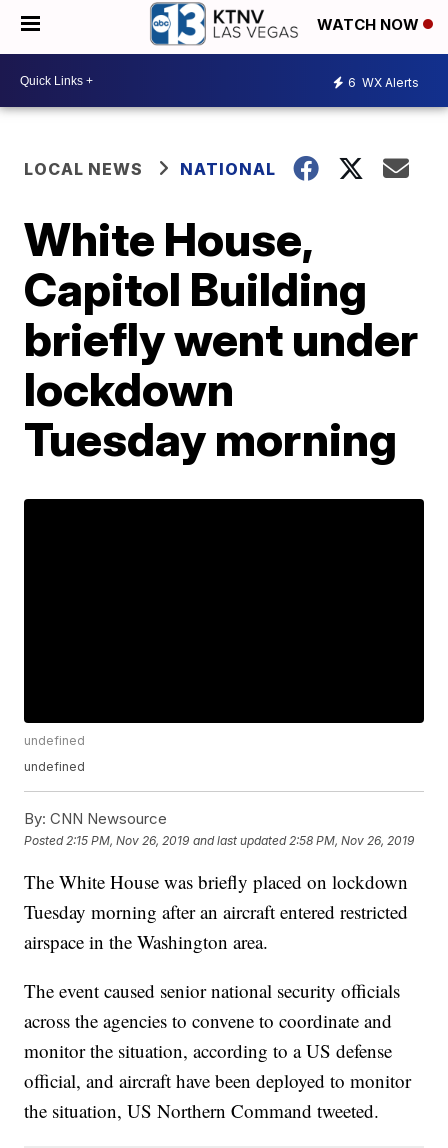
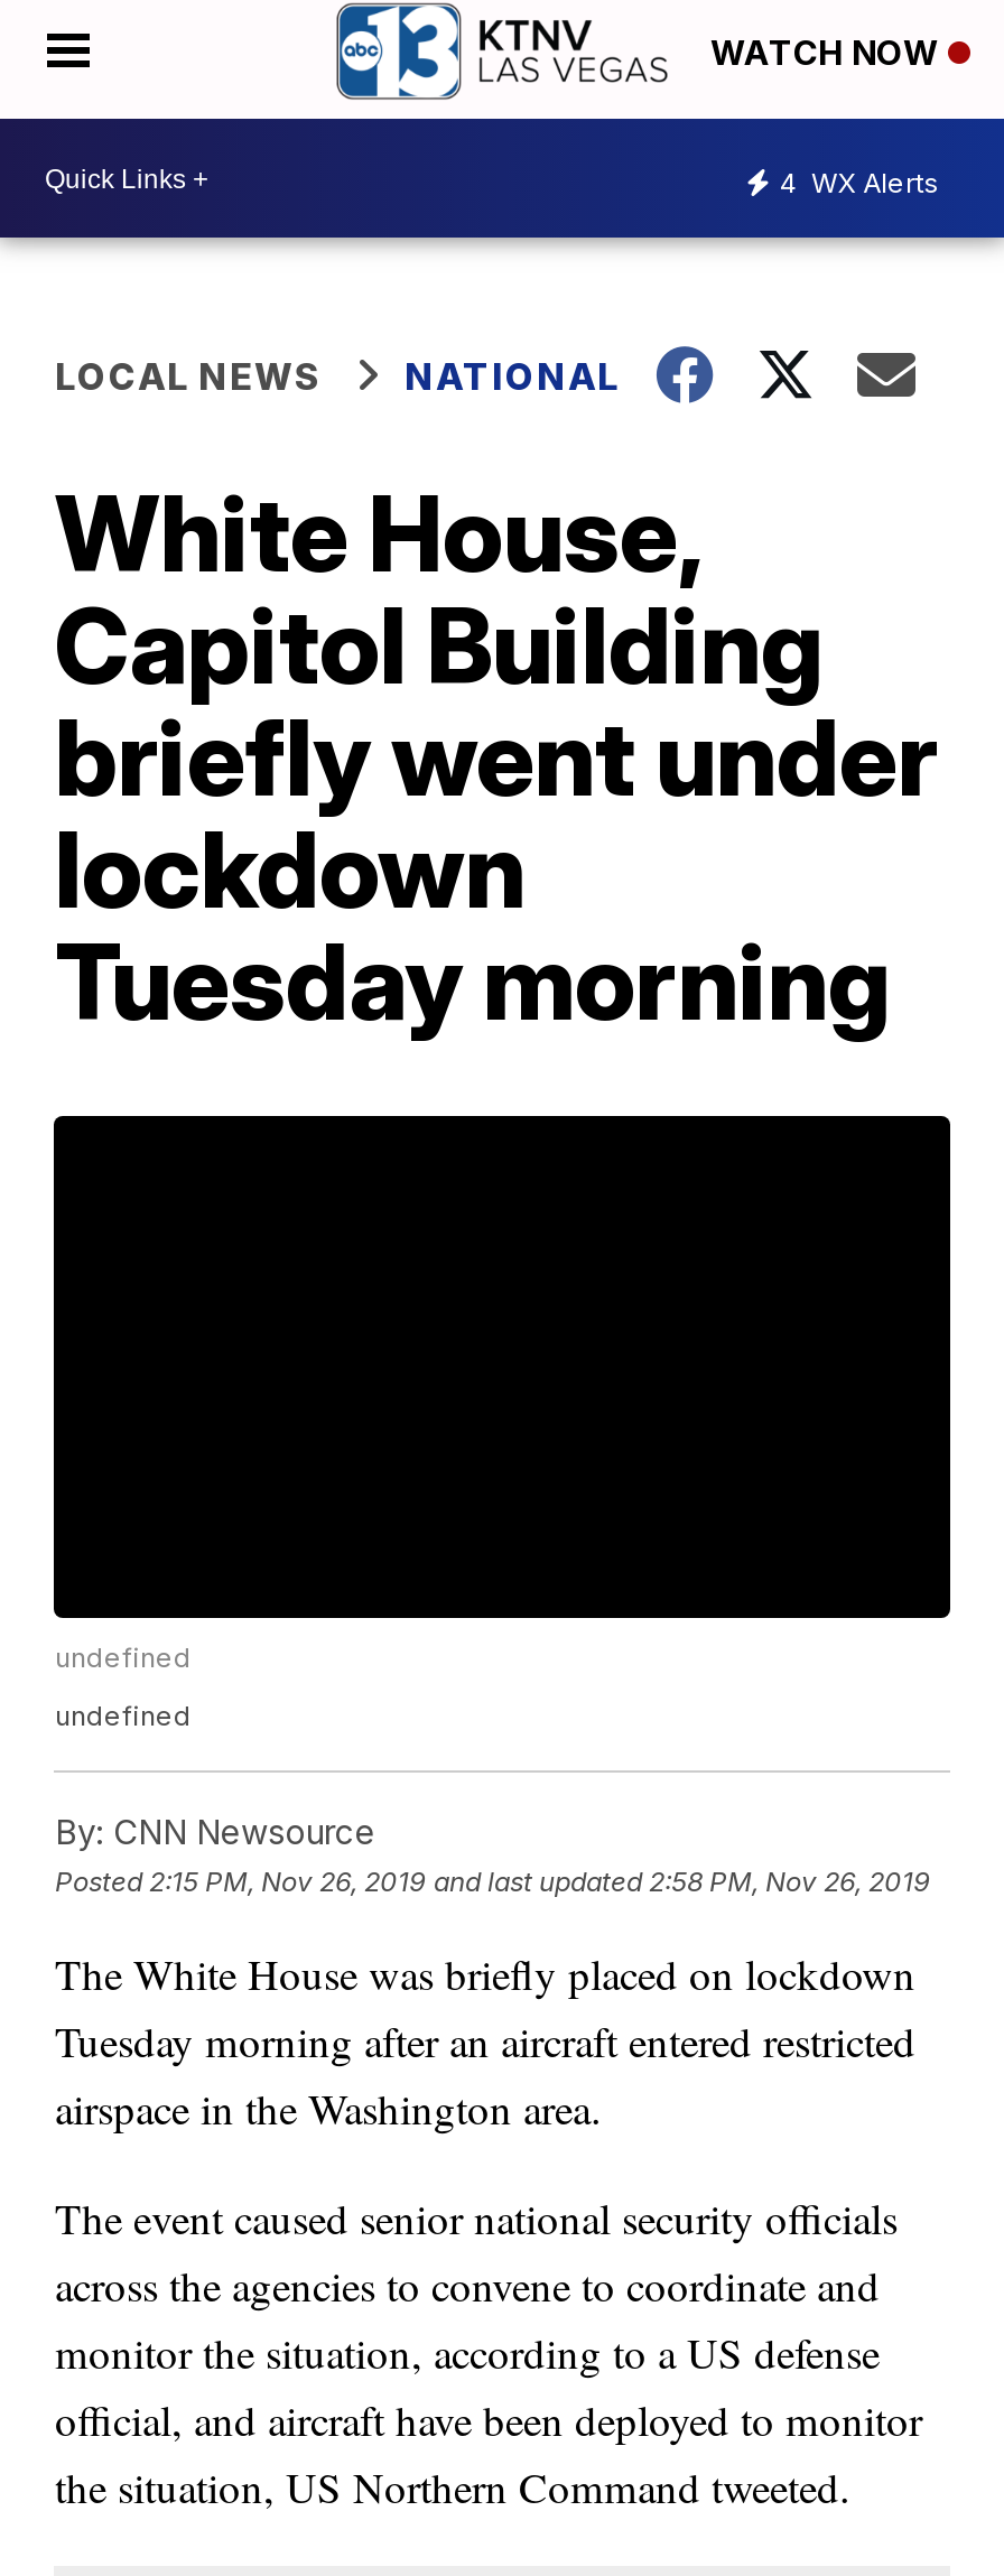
- 6 WX Alerts
+ 4 WX Alerts
